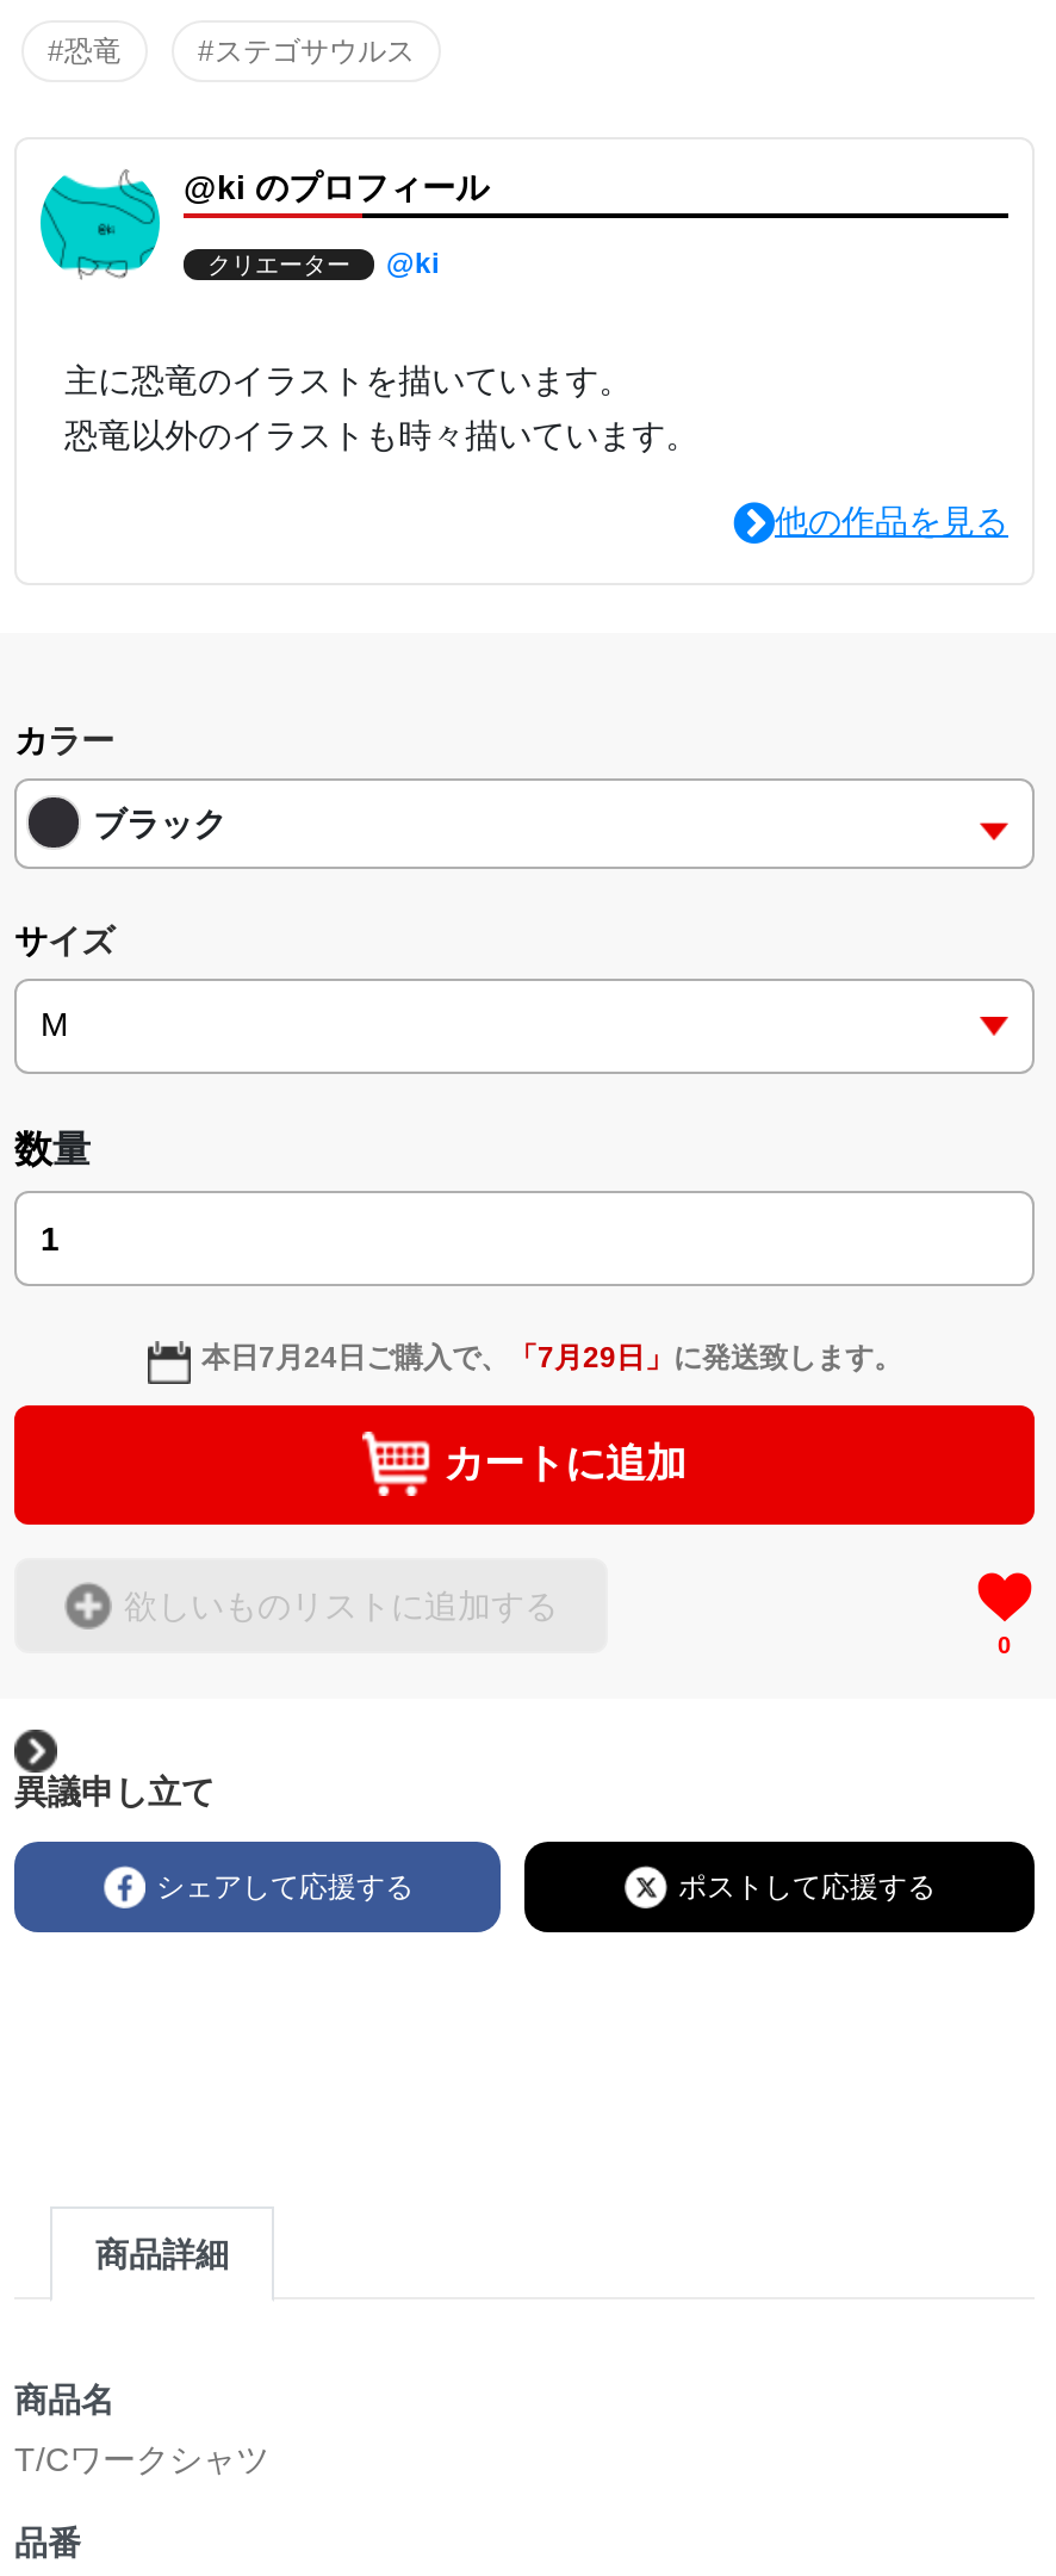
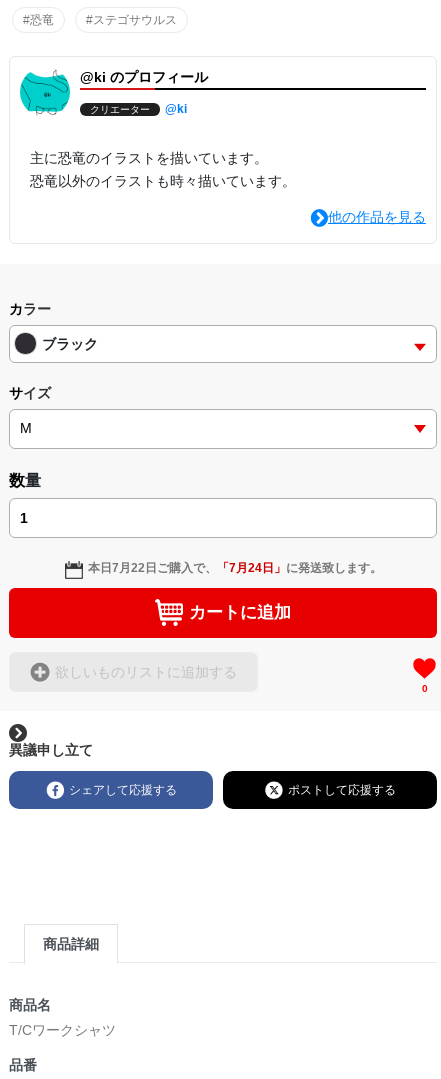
- 本日7月24日ご購入で、「7月29日」に発送致します。
+ 本日7月22日ご購入で、「7月24日」に発送致します。
